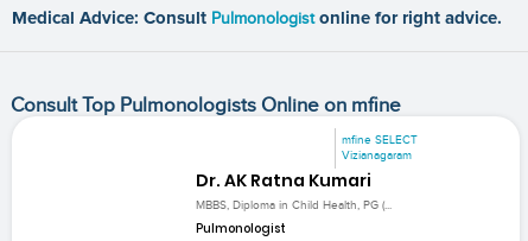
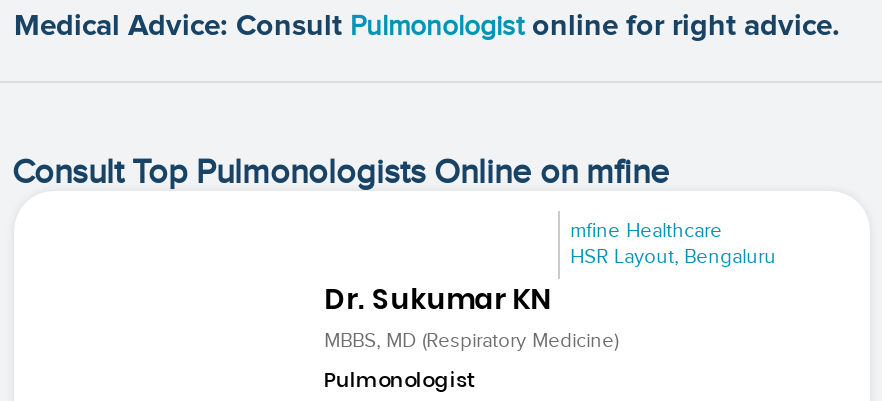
- mfine SELECT
- Vizianagaram
- Dr. AK Ratna Kumari
- MBBS, Diploma in Child Health, PG (...
+ mfine Healthcare
+ HSR Layout, Bengaluru
+ Dr. Sukumar KN
+ MBBS, MD (Respiratory Medicine)
